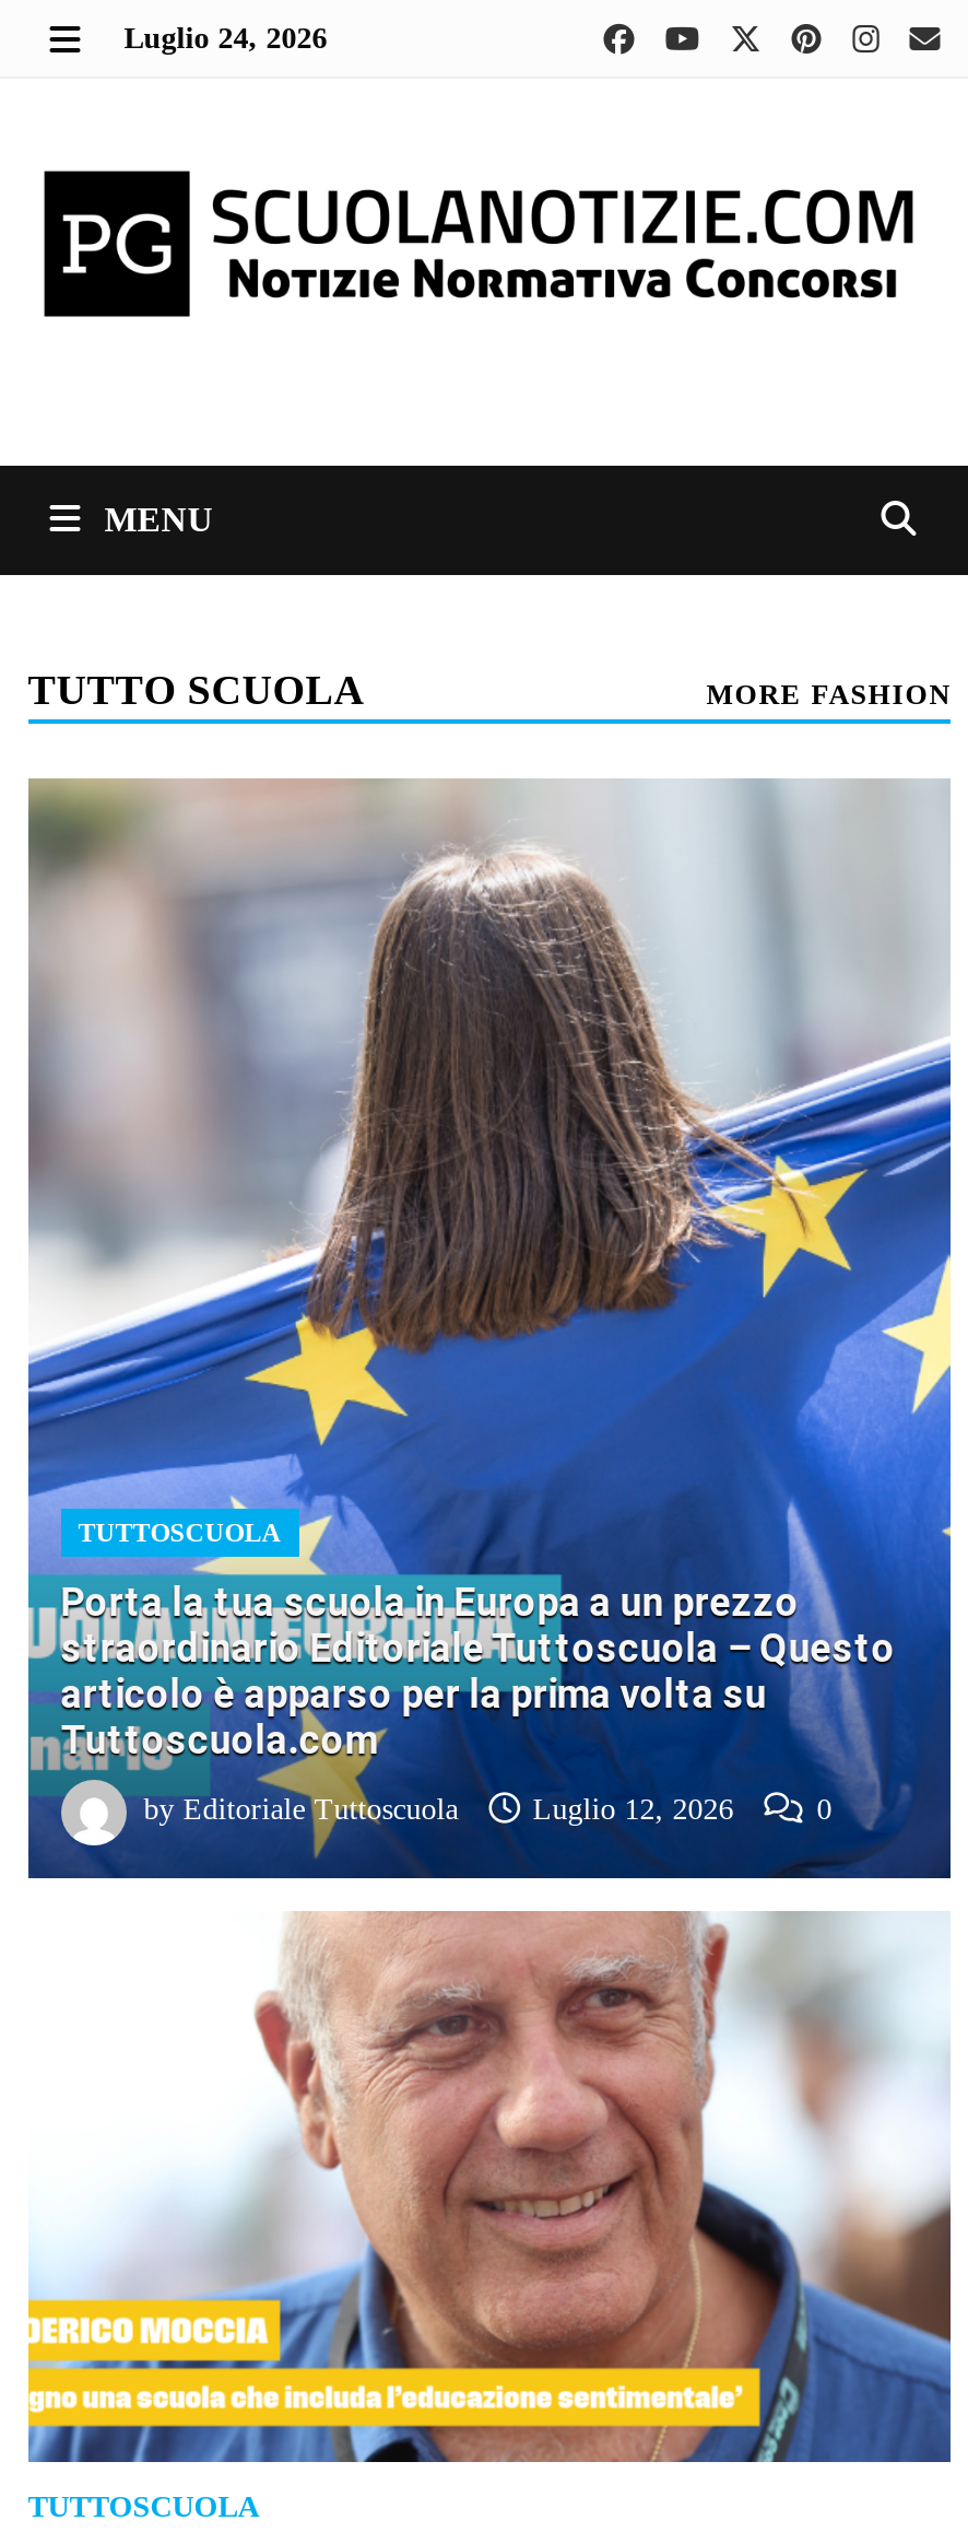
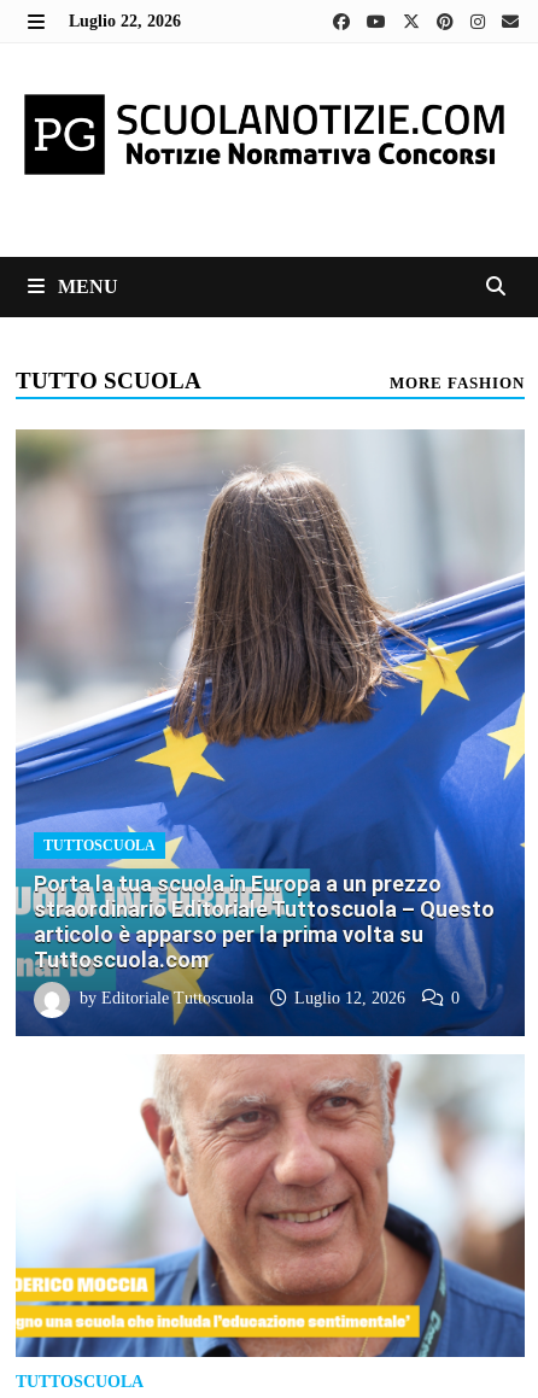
- Luglio 24, 2026
+ Luglio 22, 2026
